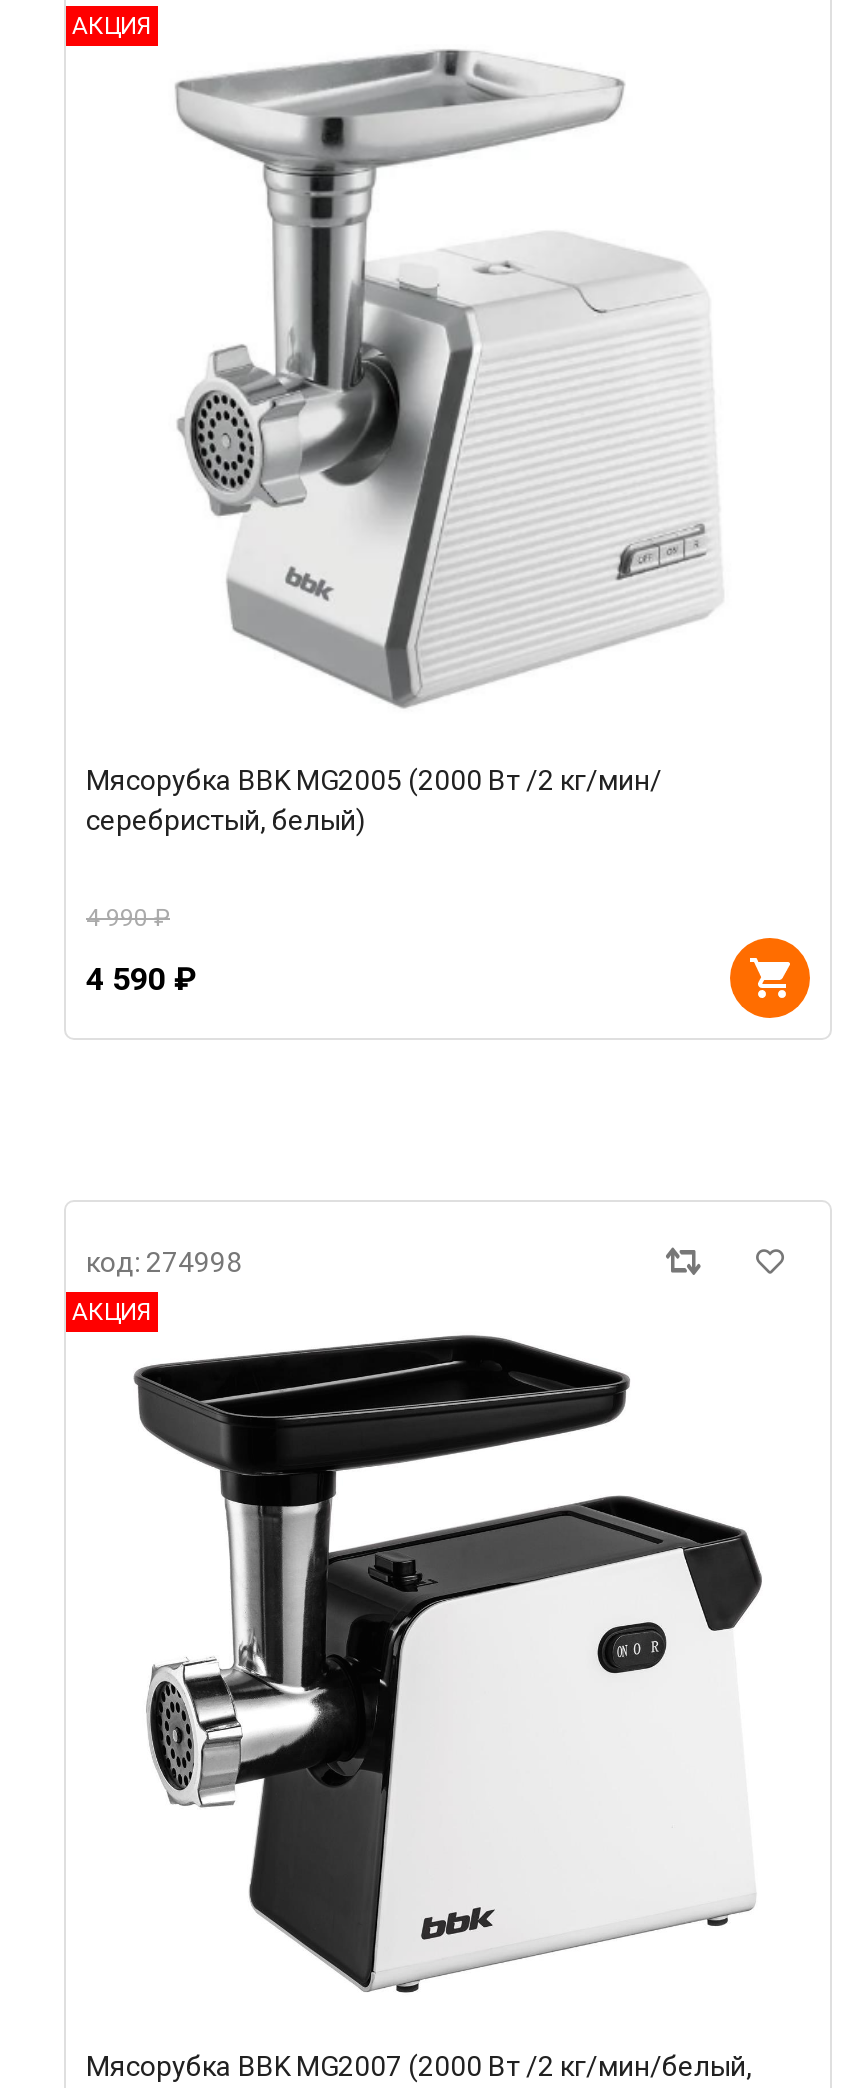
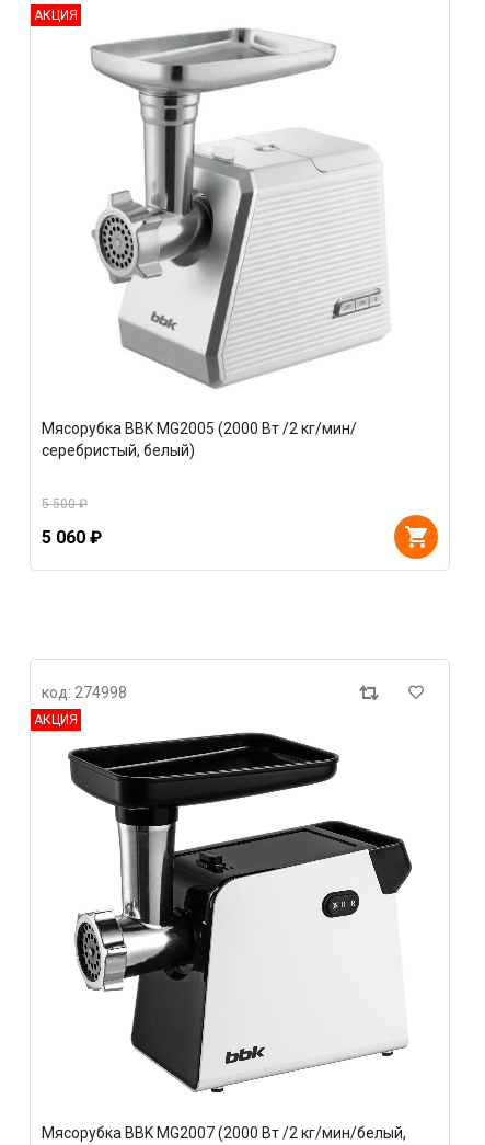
- 4 990 ₽
+ 5 500 ₽

- 4 590 ₽
+ 5 060 ₽
